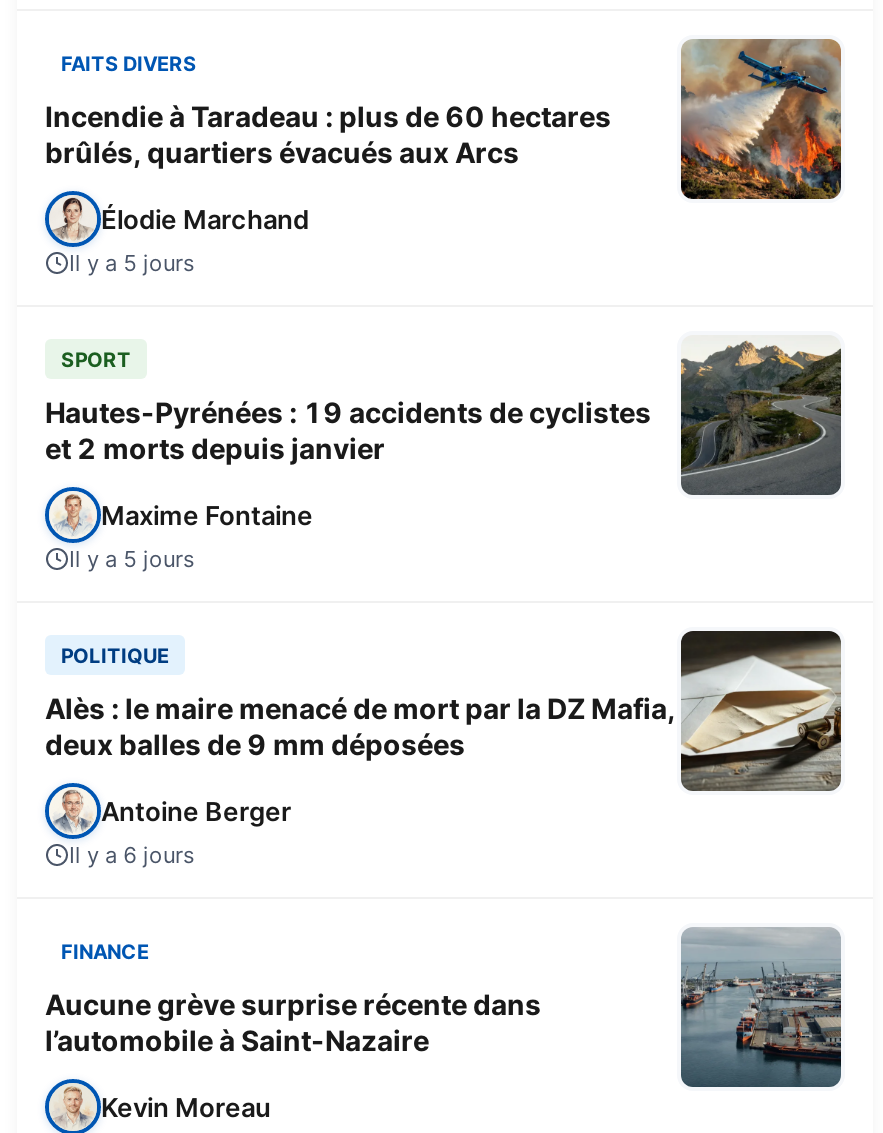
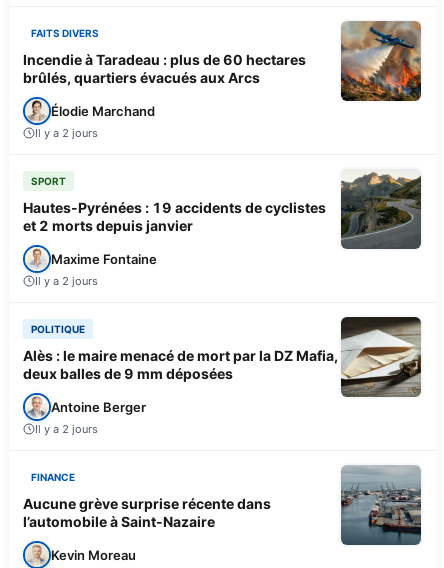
- Il y a 5 jours
+ Il y a 2 jours

- Il y a 5 jours
+ Il y a 2 jours

- Il y a 6 jours
+ Il y a 2 jours
